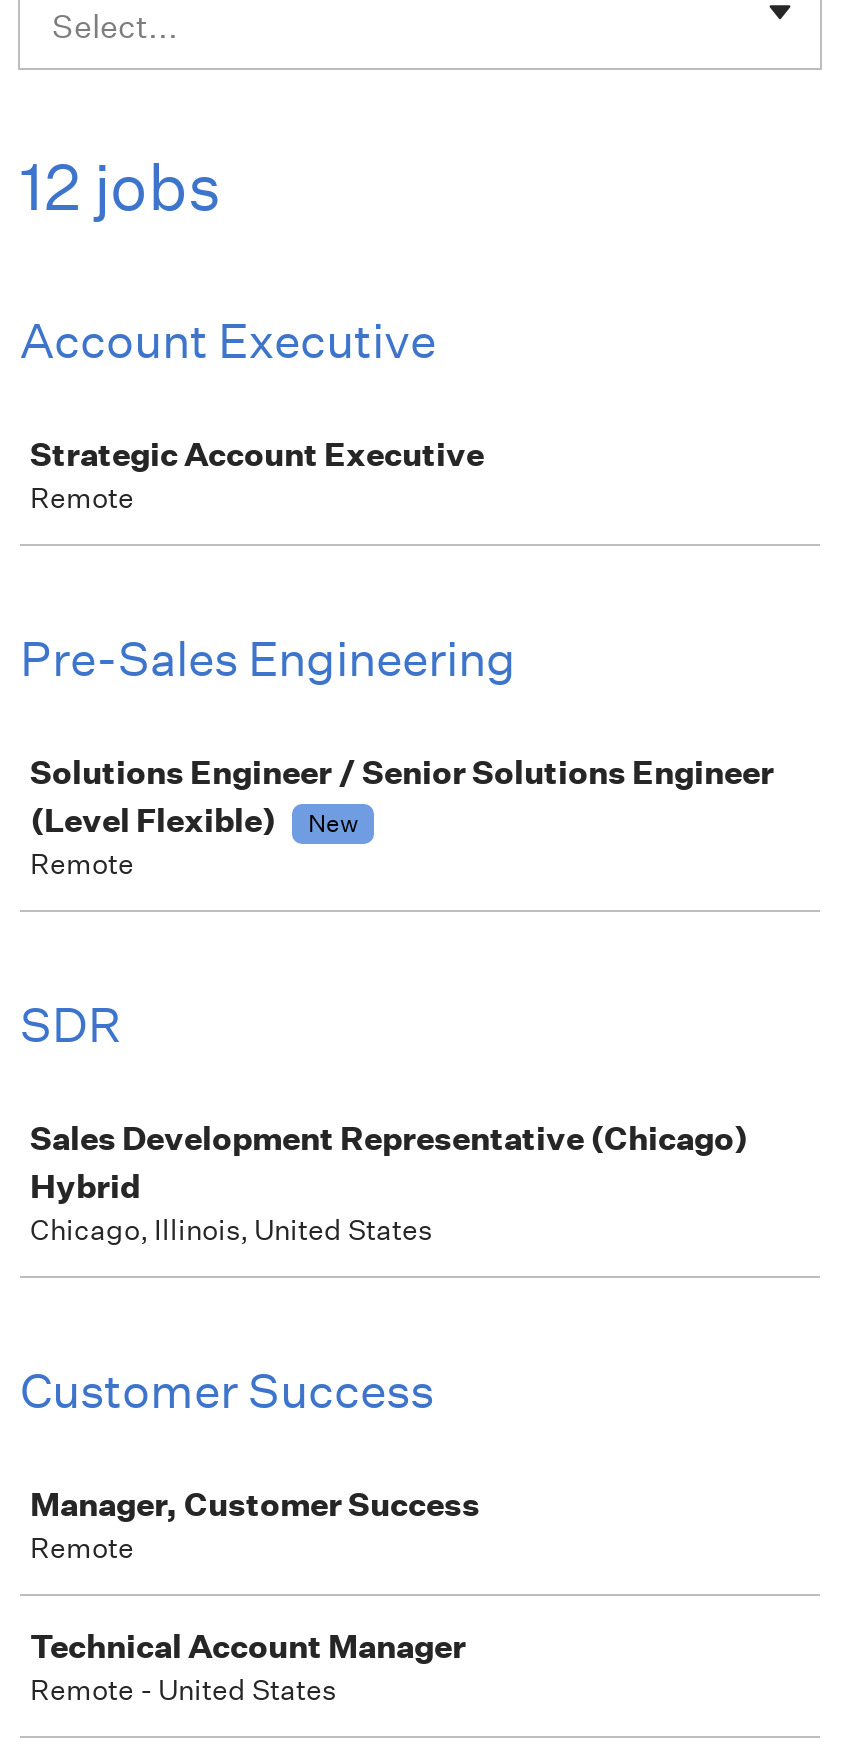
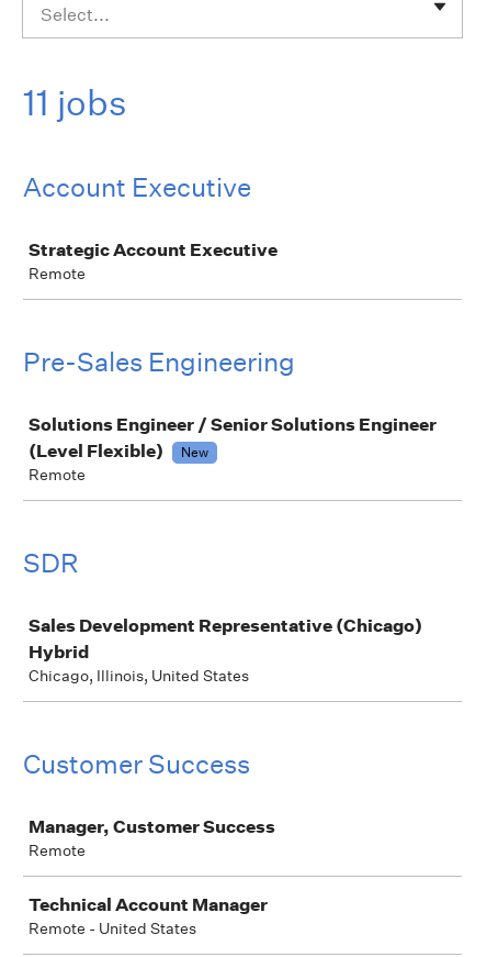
- 12 jobs
+ 11 jobs
